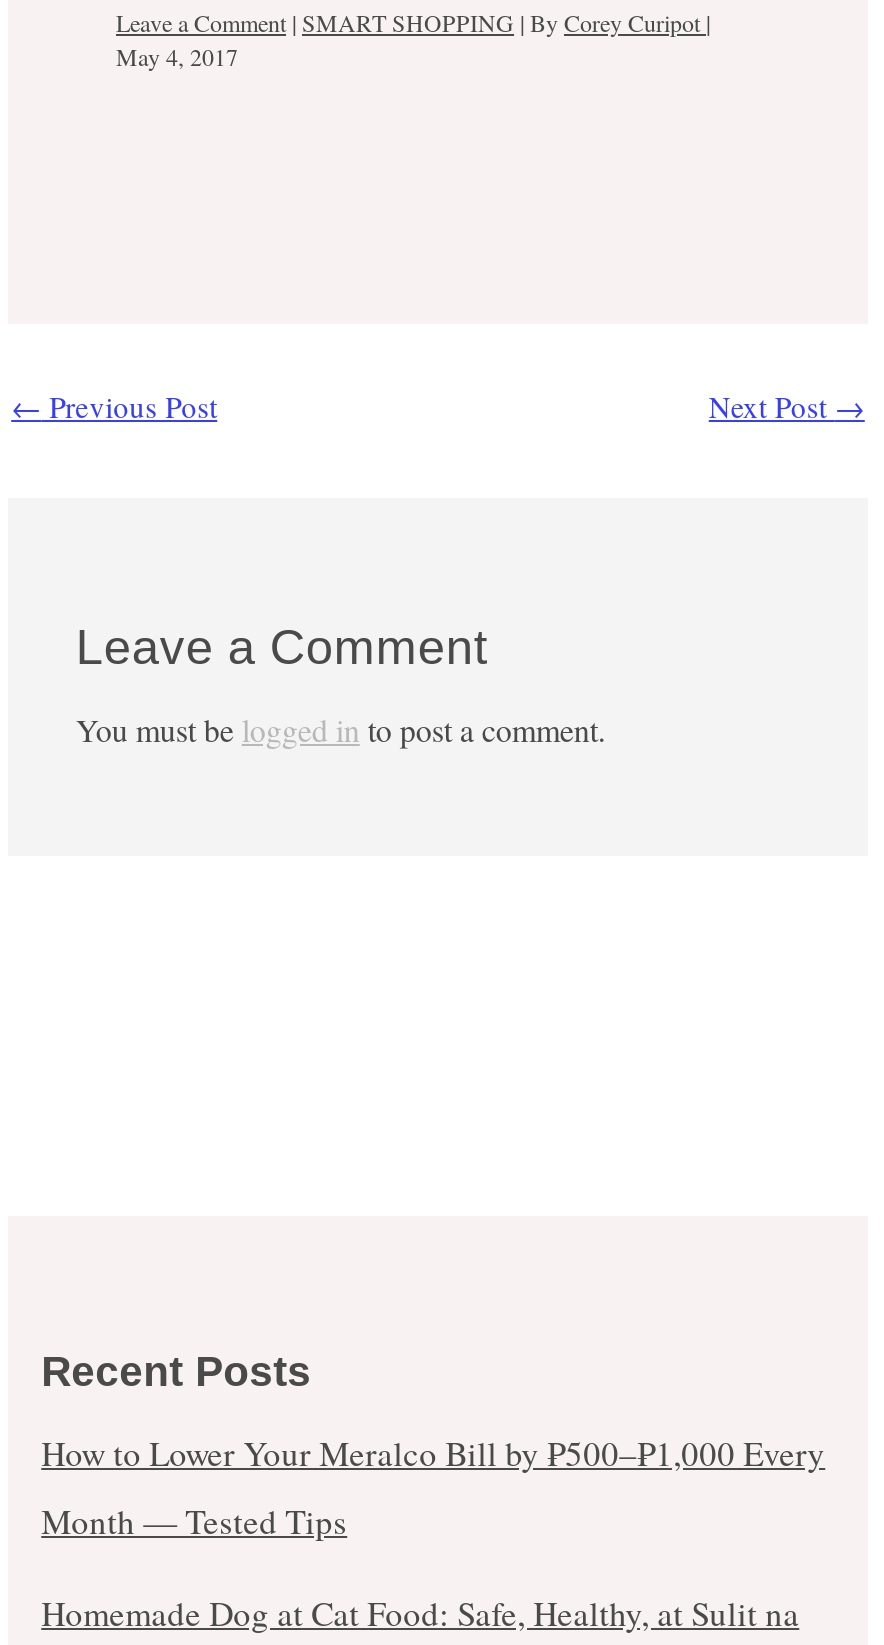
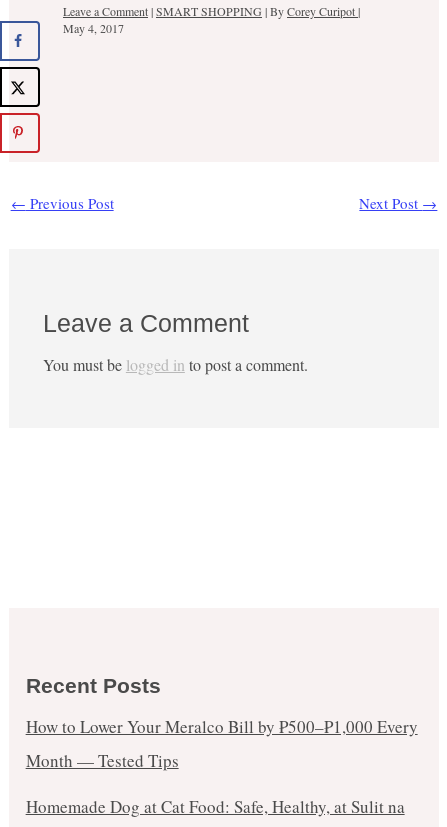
+ [image]
